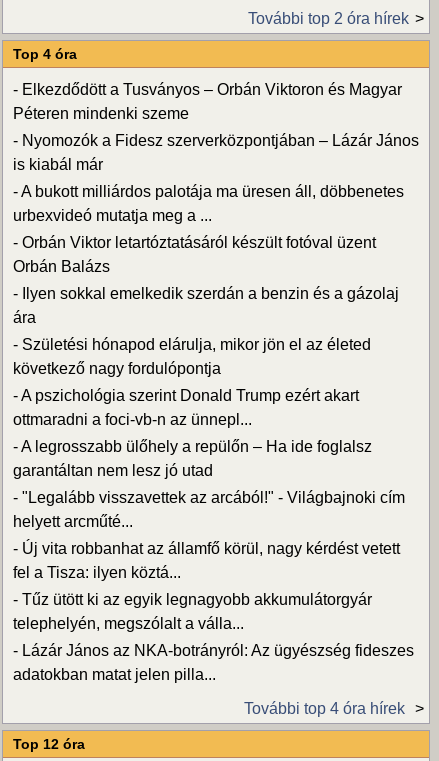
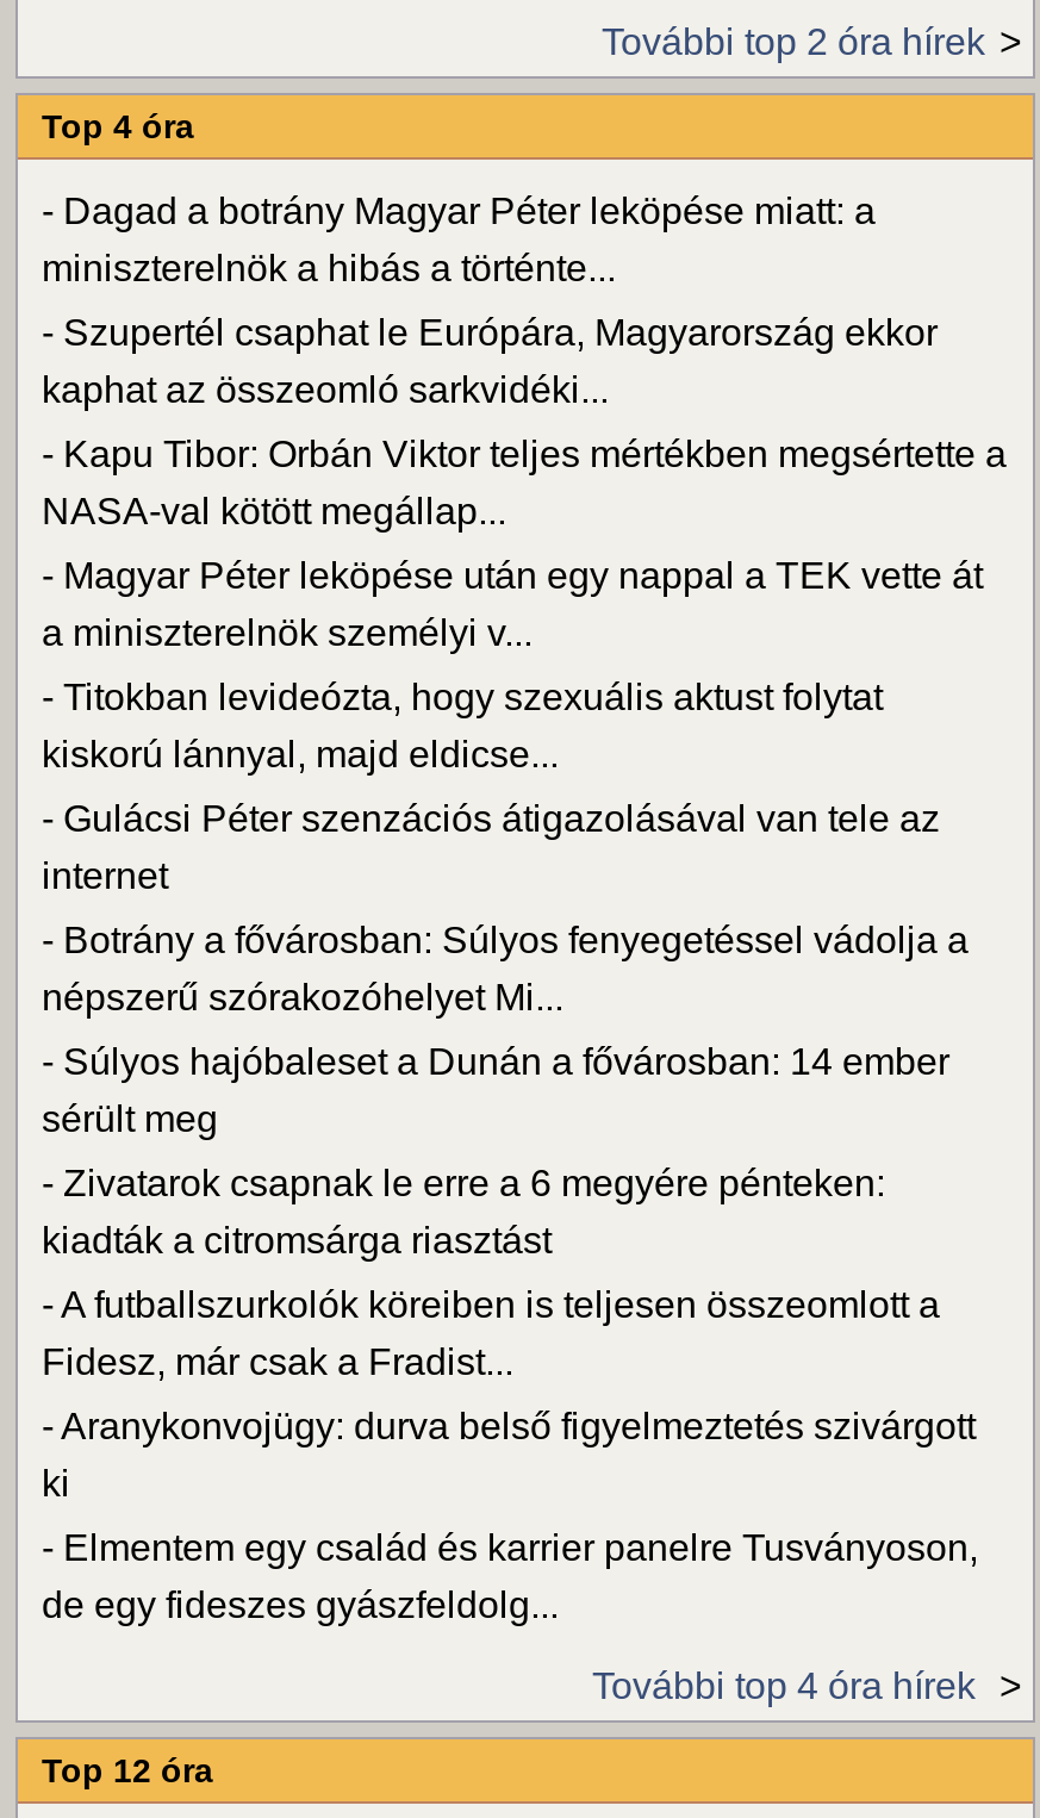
- - Elkezdődött a Tusványos – Orbán Viktoron és Magyar
- Péteren mindenki szeme
+ - Dagad a botrány Magyar Péter leköpése miatt: a
+ miniszterelnök a hibás a történte...

- - Nyomozók a Fidesz szerverközpontjában – Lázár János
- is kiabál már
+ - Szupertél csaphat le Európára, Magyarország ekkor
+ kaphat az összeomló sarkvidéki...

- - A bukott milliárdos palotája ma üresen áll, döbbenetes
- urbexvideó mutatja meg a ...
+ - Kapu Tibor: Orbán Viktor teljes mértékben megsértette a
+ NASA-val kötött megállap...

- - Orbán Viktor letartóztatásáról készült fotóval üzent
- Orbán Balázs
+ - Magyar Péter leköpése után egy nappal a TEK vette át
+ a miniszterelnök személyi v...

- - Ilyen sokkal emelkedik szerdán a benzin és a gázolaj
- ára
+ - Titokban levideózta, hogy szexuális aktust folytat
+ kiskorú lánnyal, majd eldicse...

- - Születési hónapod elárulja, mikor jön el az életed
- következő nagy fordulópontja
+ - Gulácsi Péter szenzációs átigazolásával van tele az
+ internet

- - A pszichológia szerint Donald Trump ezért akart
- ottmaradni a foci-vb-n az ünnepl...
+ - Botrány a fővárosban: Súlyos fenyegetéssel vádolja a
+ népszerű szórakozóhelyet Mi...

- - A legrosszabb ülőhely a repülőn – Ha ide foglalsz
- garantáltan nem lesz jó utad
+ - Súlyos hajóbaleset a Dunán a fővárosban: 14 ember
+ sérült meg

- - "Legalább visszavettek az arcából!" - Világbajnoki cím
- helyett arcműté...
+ - Zivatarok csapnak le erre a 6 megyére pénteken:
+ kiadták a citromsárga riasztást

- - Új vita robbanhat az államfő körül, nagy kérdést vetett
- fel a Tisza: ilyen köztá...
+ - A futballszurkolók köreiben is teljesen összeomlott a
+ Fidesz, már csak a Fradist...

- - Tűz ütött ki az egyik legnagyobb akkumulátorgyár
- telephelyén, megszólalt a válla...
+ - Aranykonvojügy: durva belső figyelmeztetés szivárgott
+ ki

- - Lázár János az NKA-botrányról: Az ügyészség fideszes
- adatokban matat jelen pilla...
+ - Elmentem egy család és karrier panelre Tusványoson,
+ de egy fideszes gyászfeldolg...
